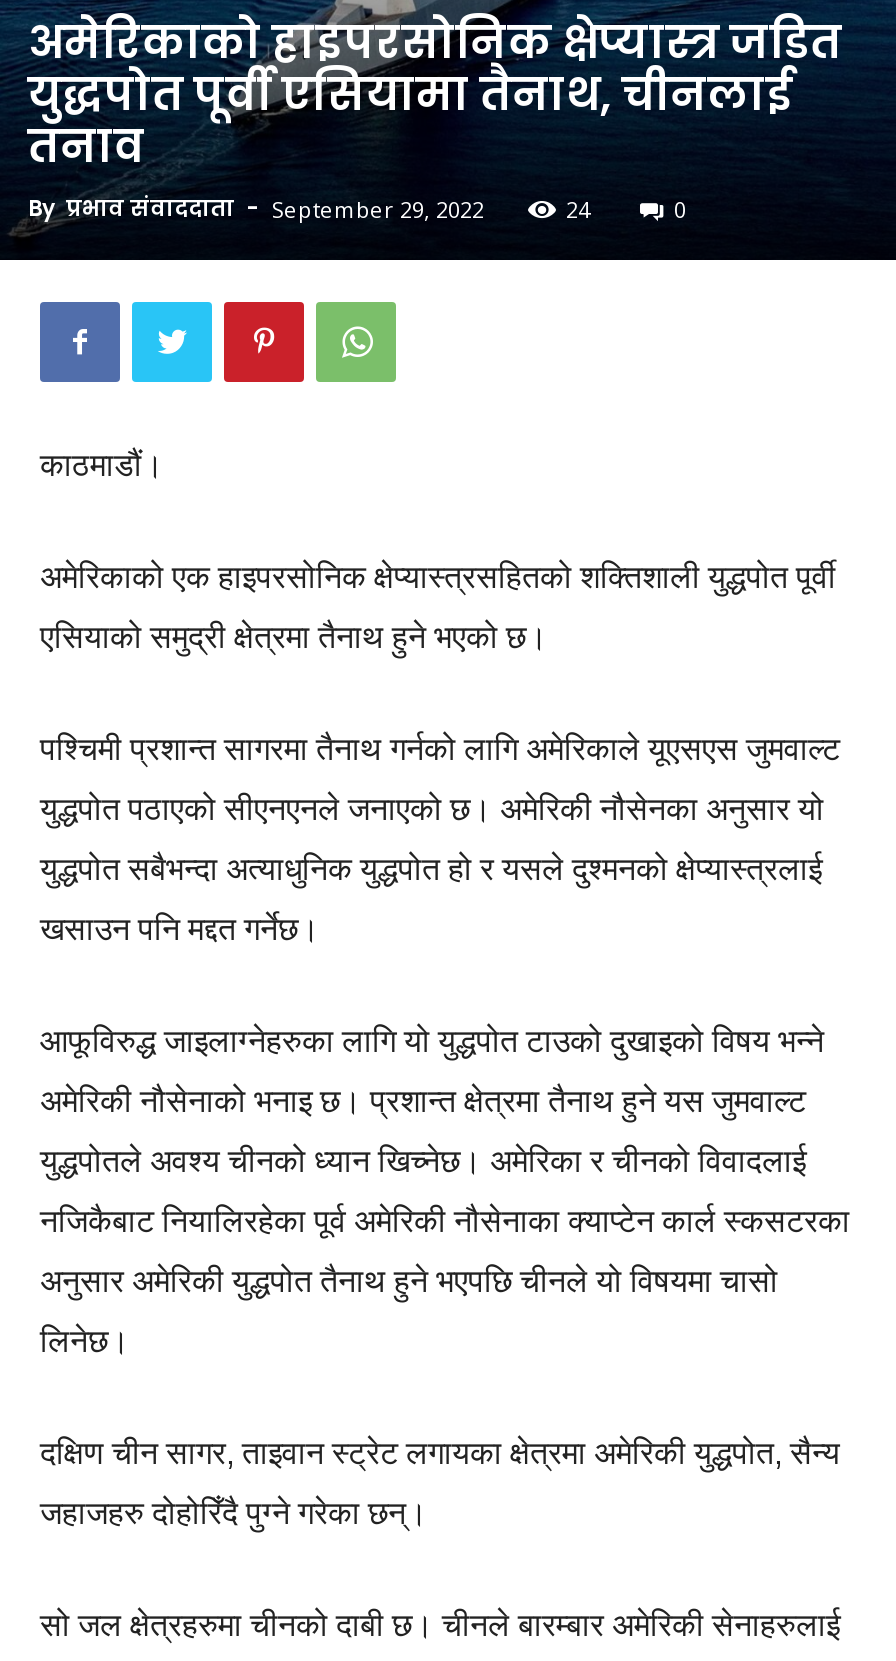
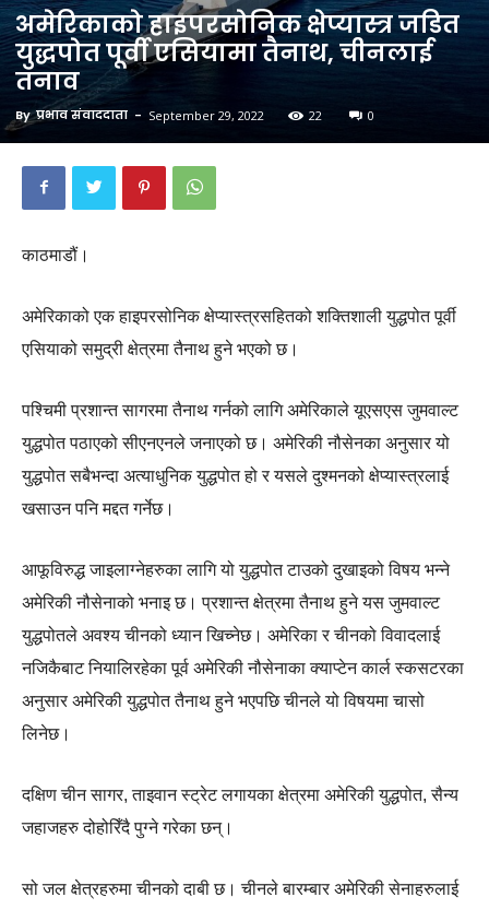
- 24
+ 22
